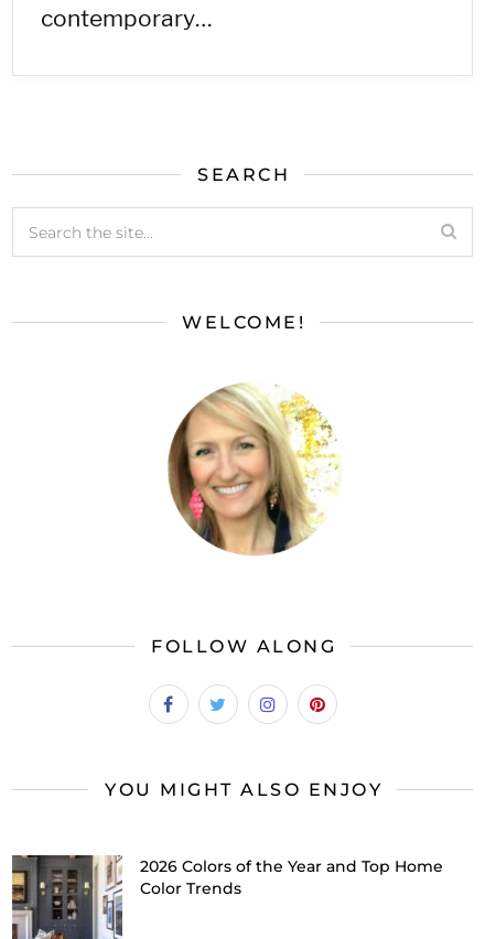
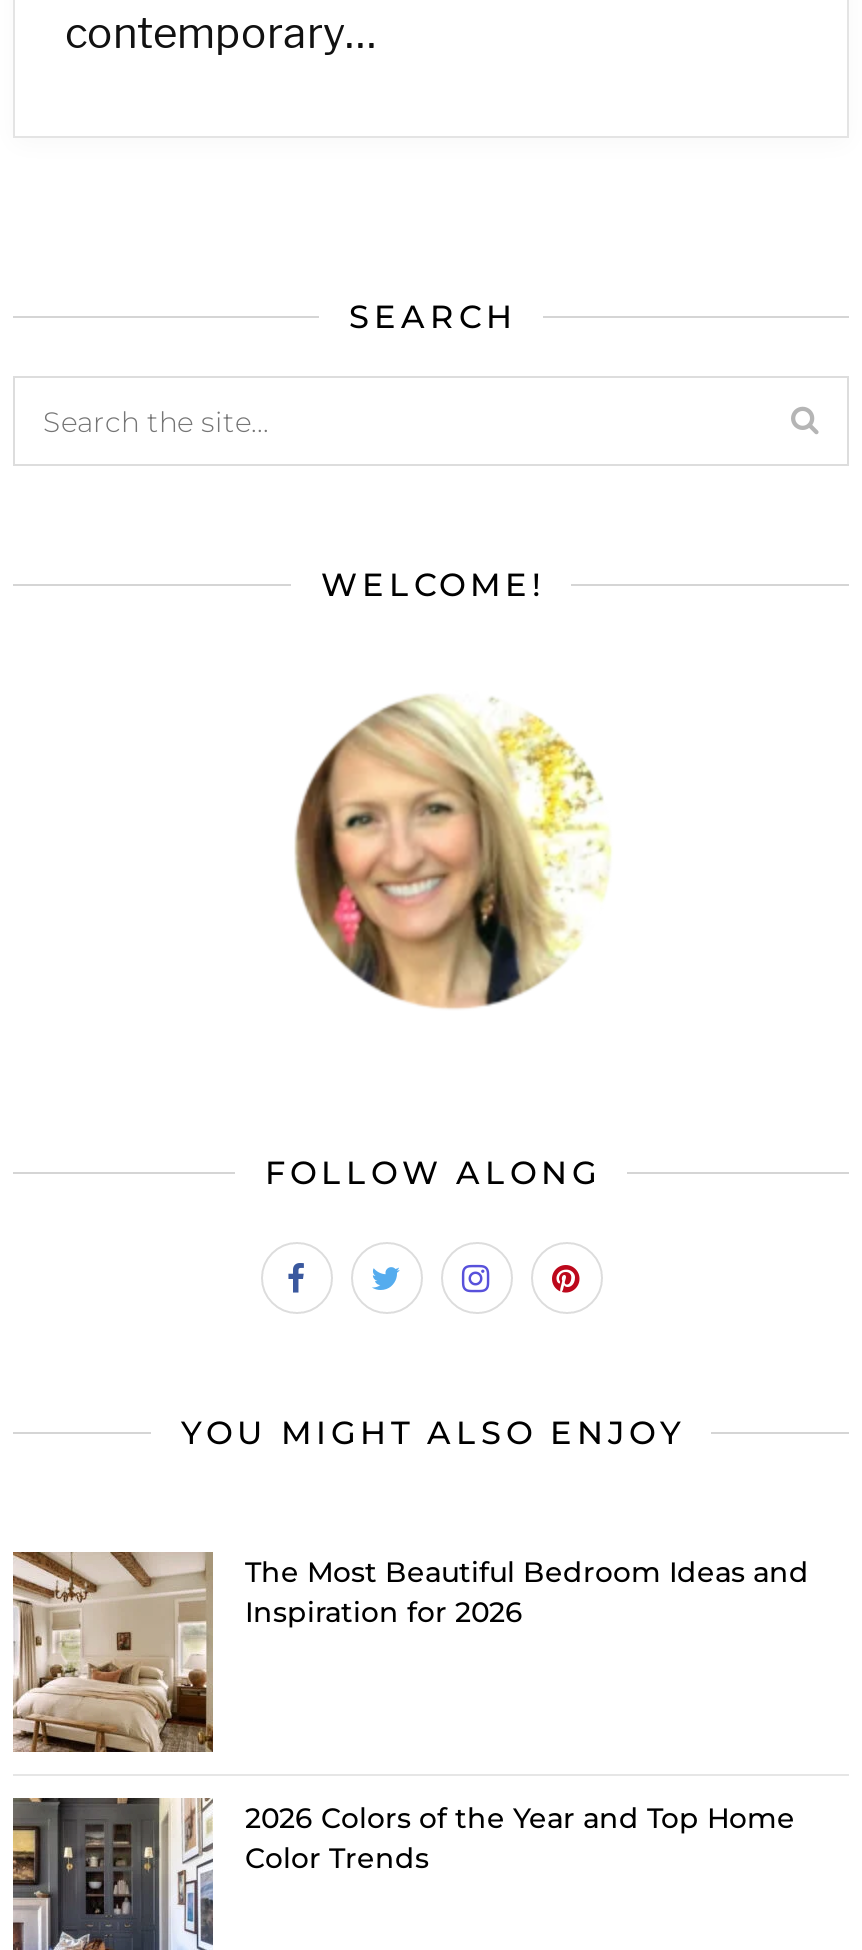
+ [image]
+ The Most Beautiful Bedroom Ideas and
+ Inspiration for 2026
